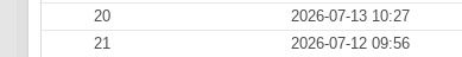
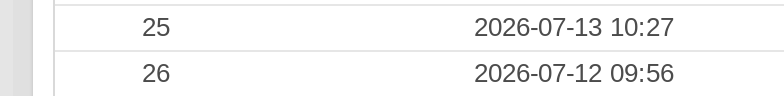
- 20
+ 25

- 21
+ 26
